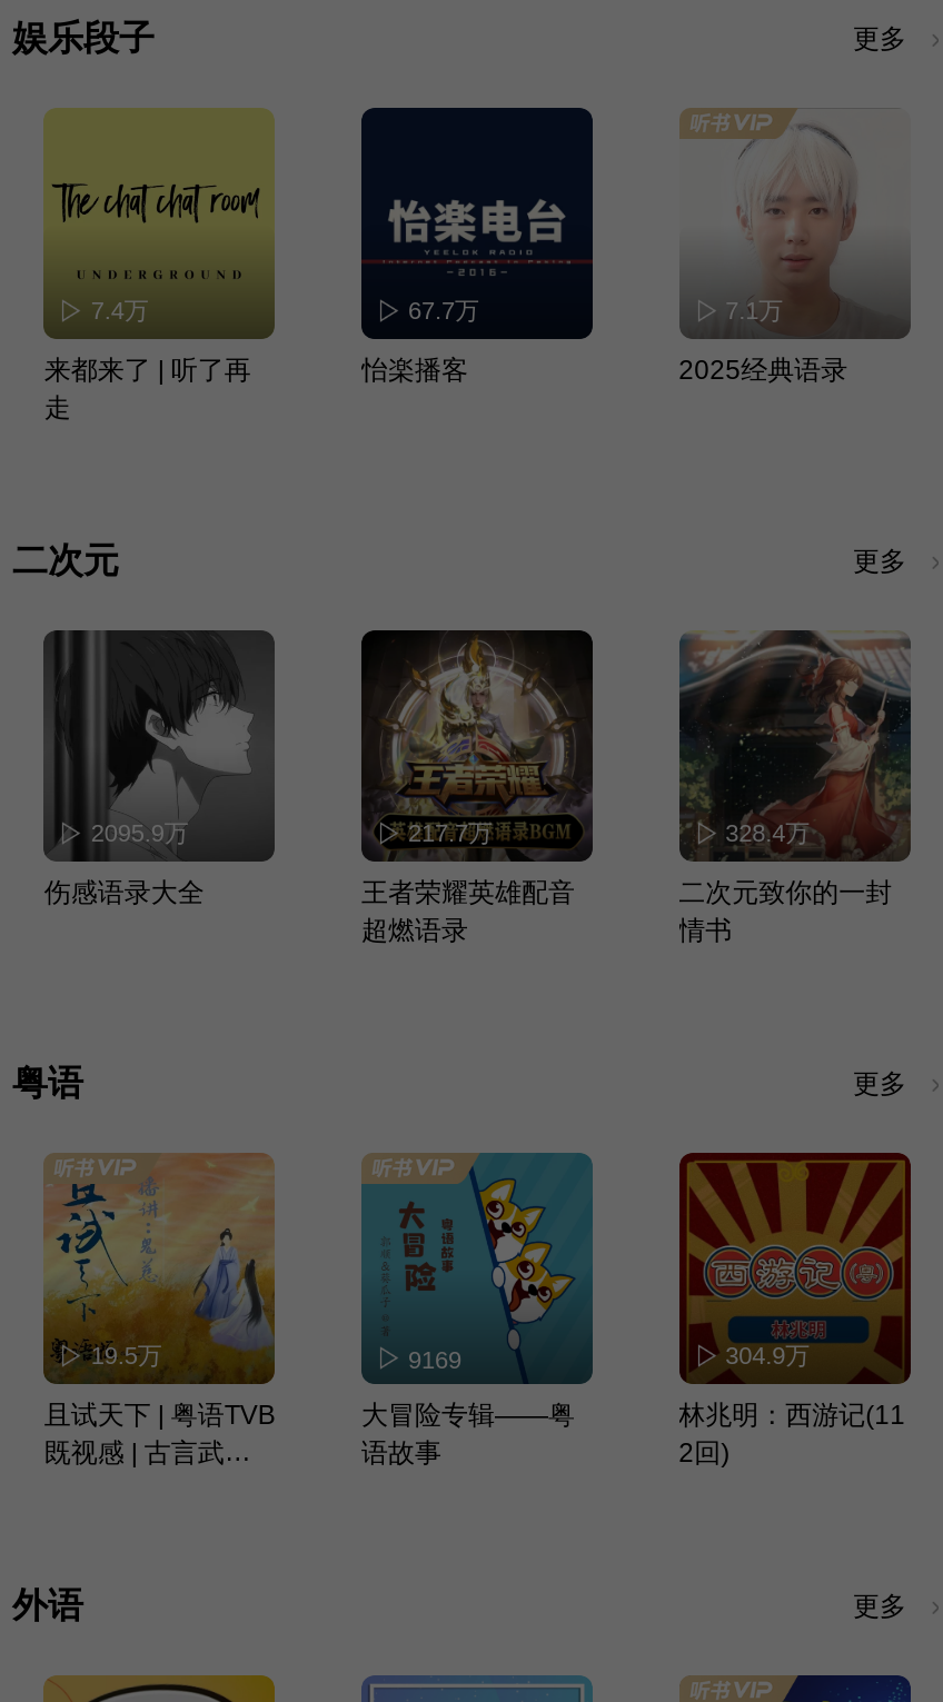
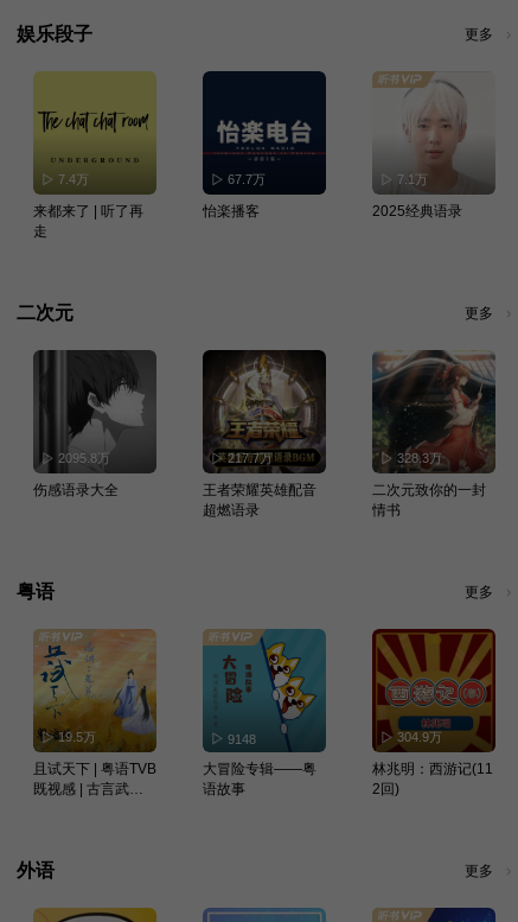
- 2095.9万
+ 2095.8万

- 328.4万
+ 328.3万

- 9169
+ 9148
